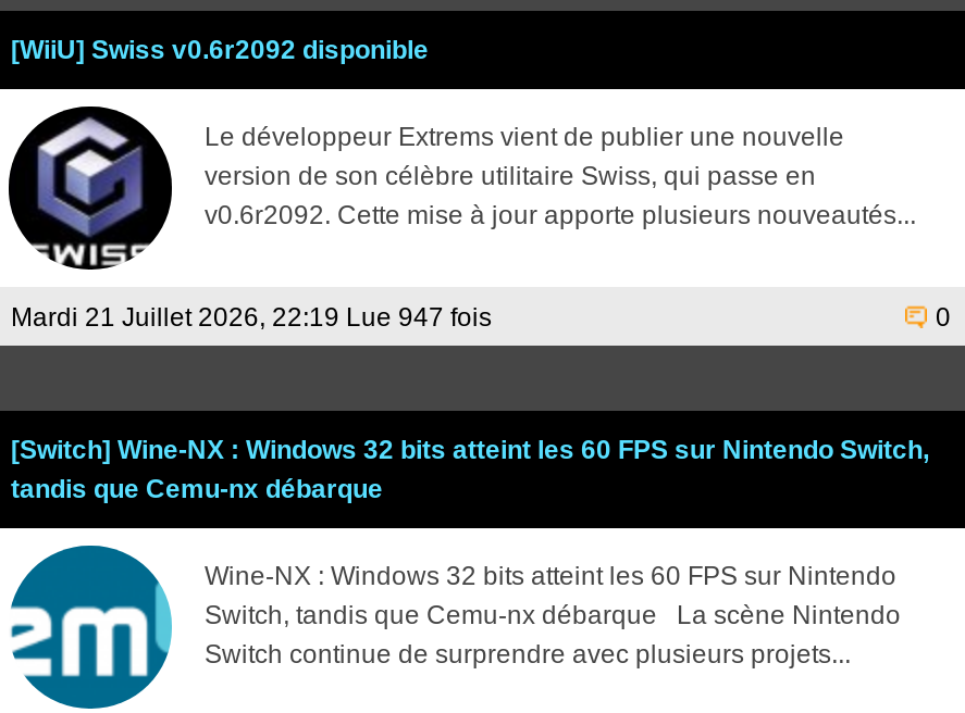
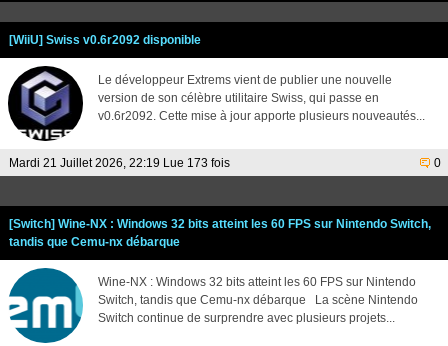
- Mardi 21 Juillet 2026, 22:19 Lue 947 fois
+ Mardi 21 Juillet 2026, 22:19 Lue 173 fois
